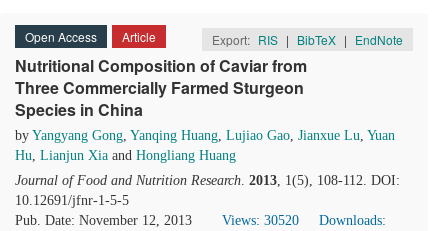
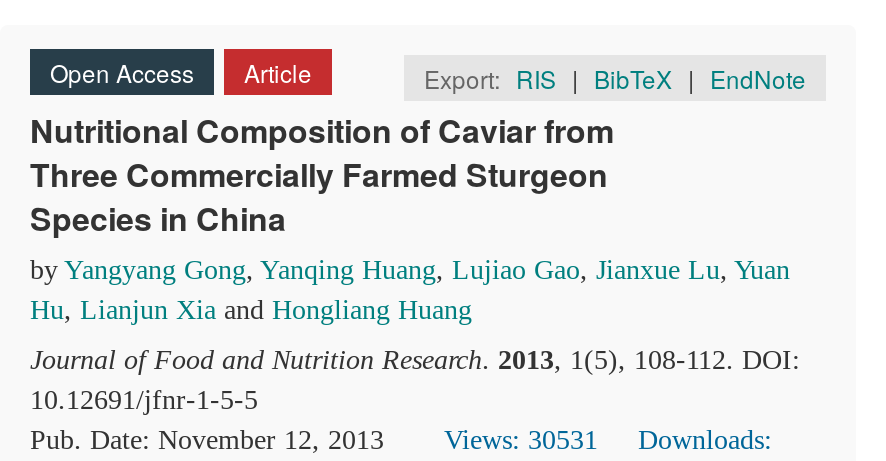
- Pub. Date: November 12, 2013 Views: 30520 Downloads:
+ Pub. Date: November 12, 2013 Views: 30531 Downloads:
